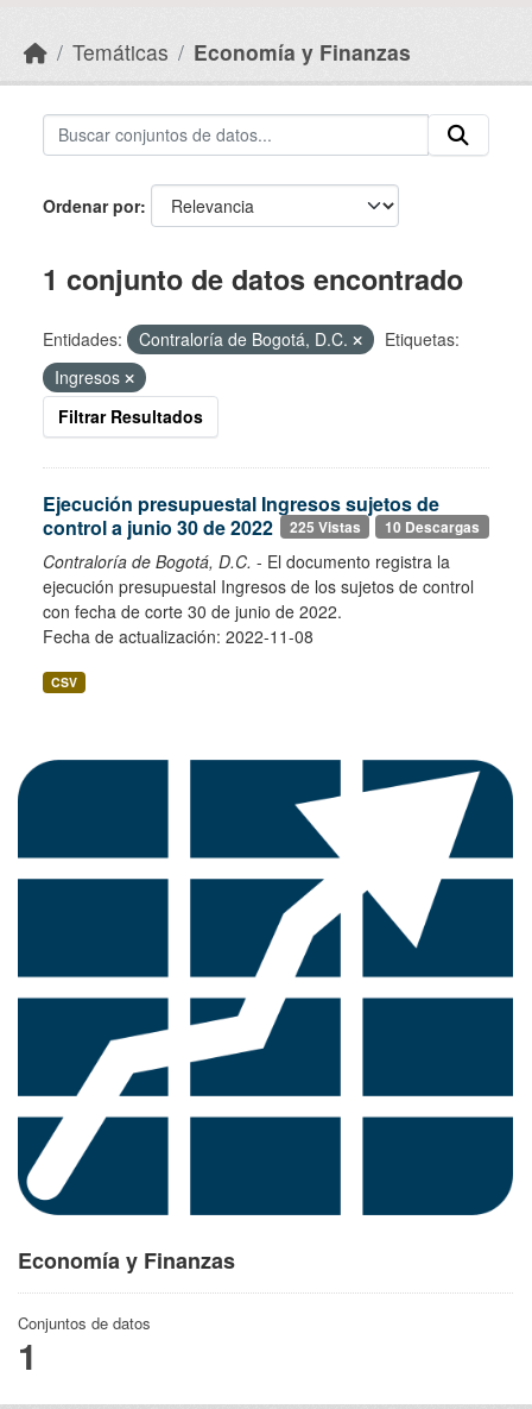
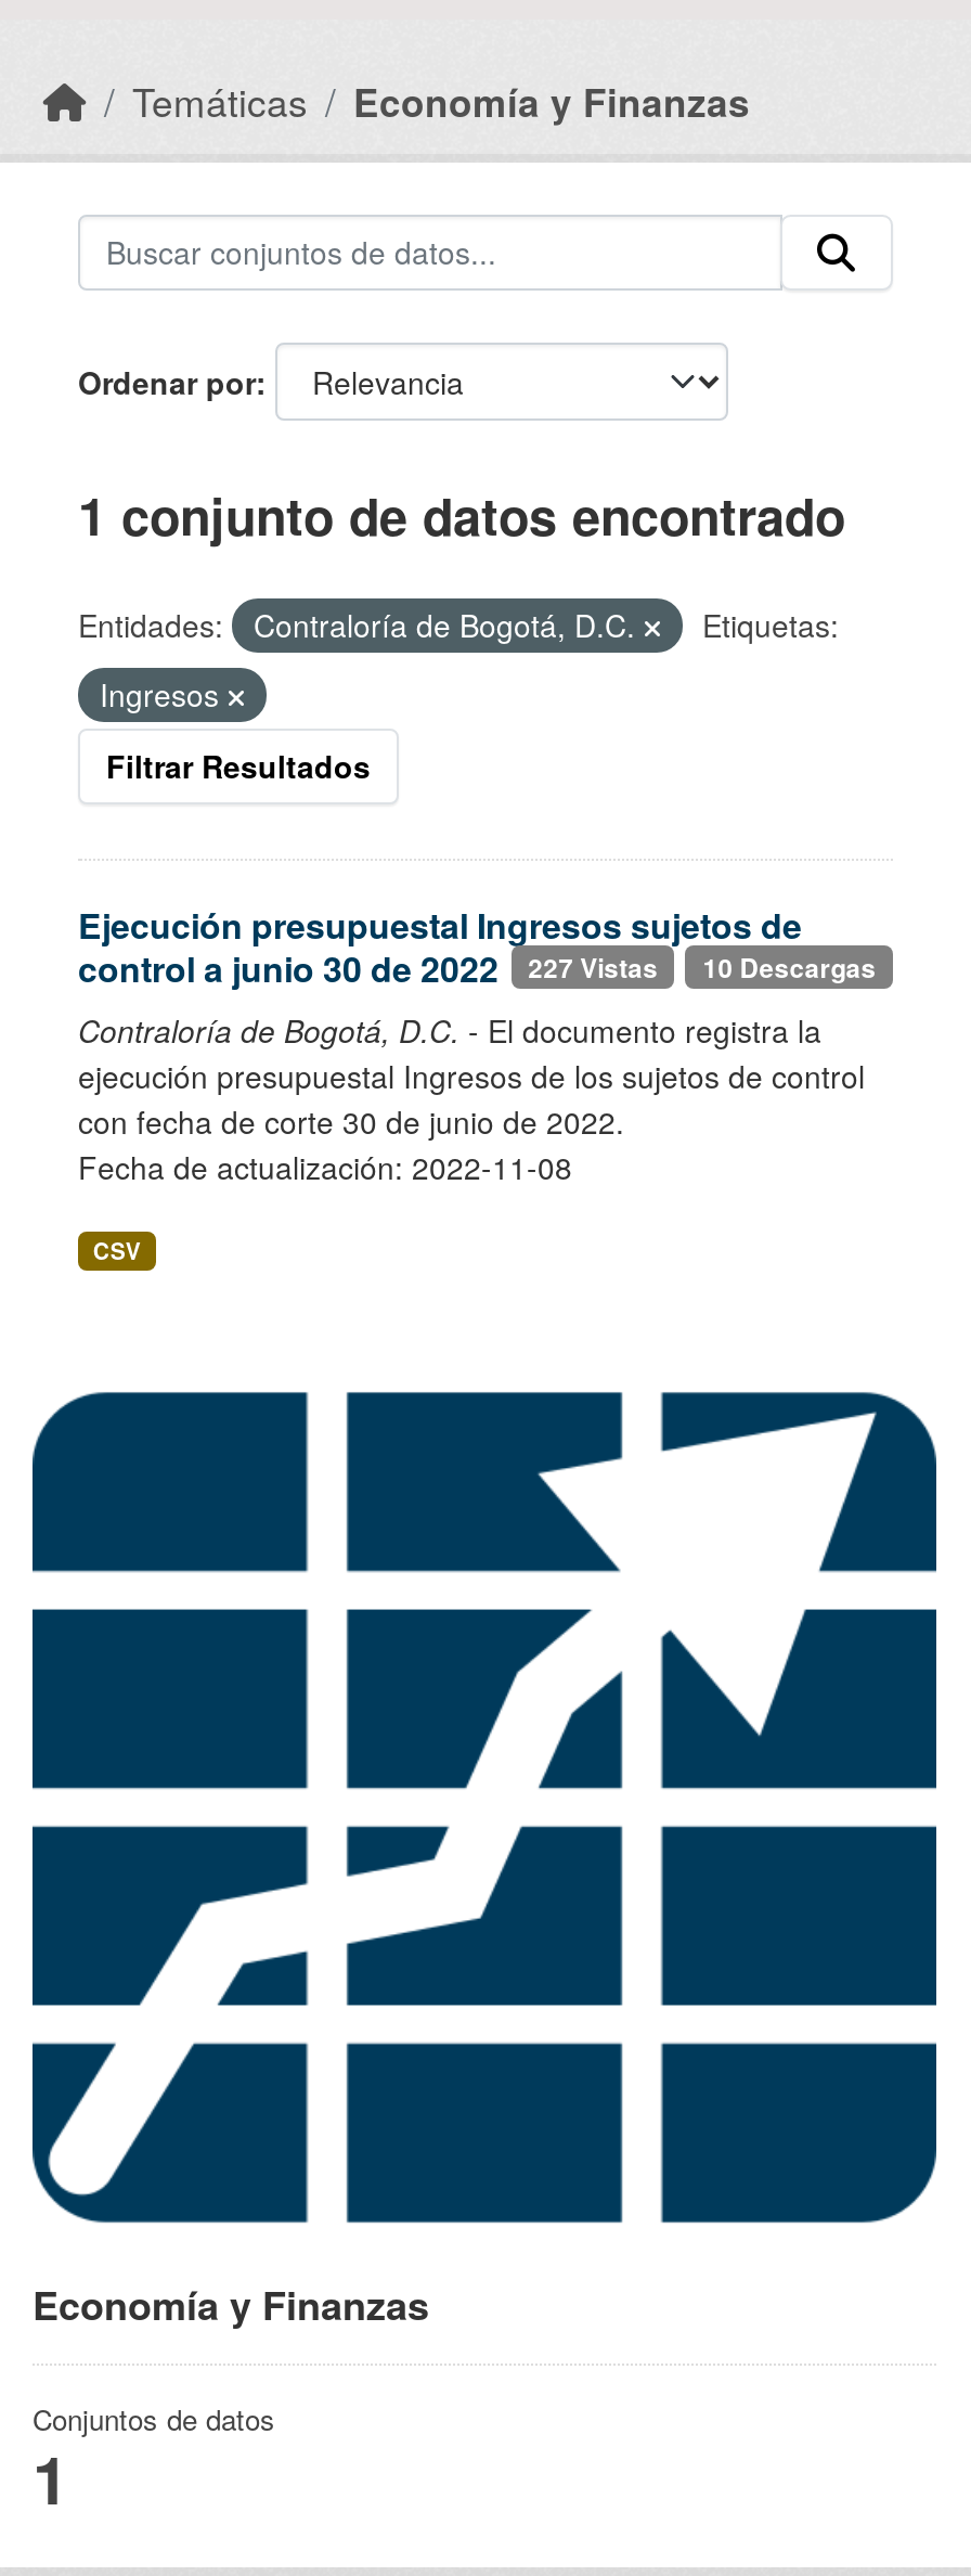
- control a junio 30 de 2022 225 Vistas 10 Descargas
+ control a junio 30 de 2022 227 Vistas 10 Descargas
